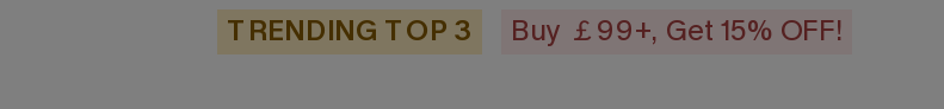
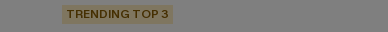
- Buy ￡99+, Get 15% OFF!
